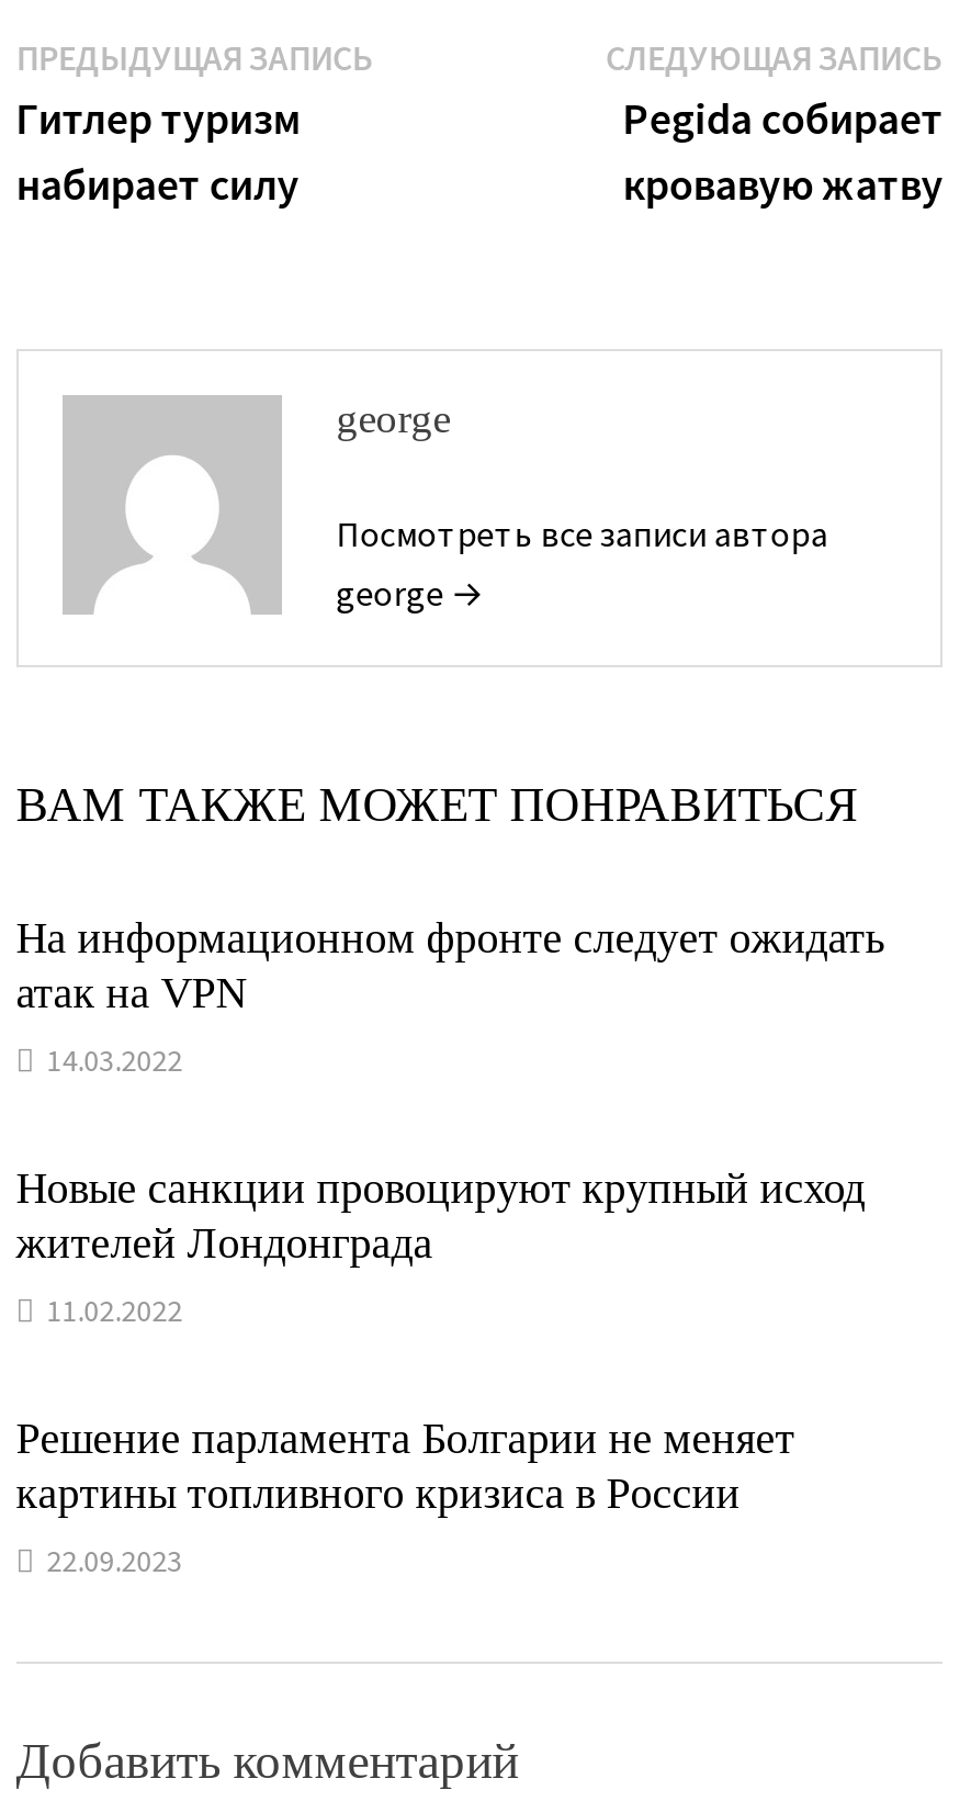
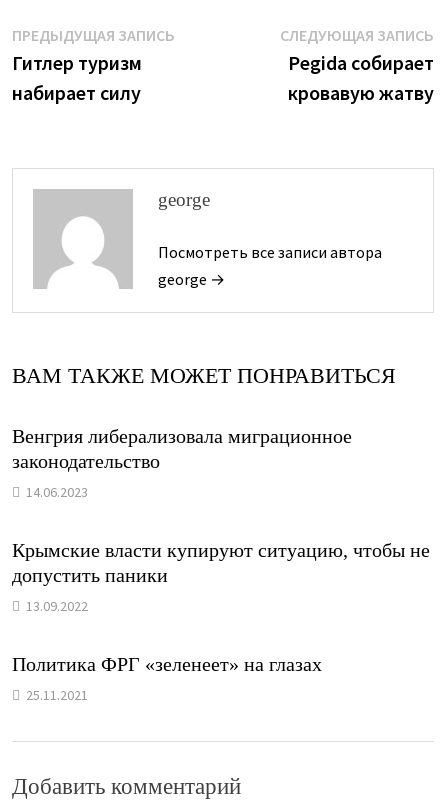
- На информационном фронте следует ожидать
- атак на VPN
+ Венгрия либерализовала миграционное
+ законодательство

- 14.03.2022
+ 14.06.2023

- Новые санкции провоцируют крупный исход
- жителей Лондонграда
+ Крымские власти купируют ситуацию, чтобы не
+ допустить паники

- 11.02.2022
+ 13.09.2022

- Решение парламента Болгарии не меняет
- картины топливного кризиса в России
+ Политика ФРГ «зеленеет» на глазах

- 22.09.2023
+ 25.11.2021
